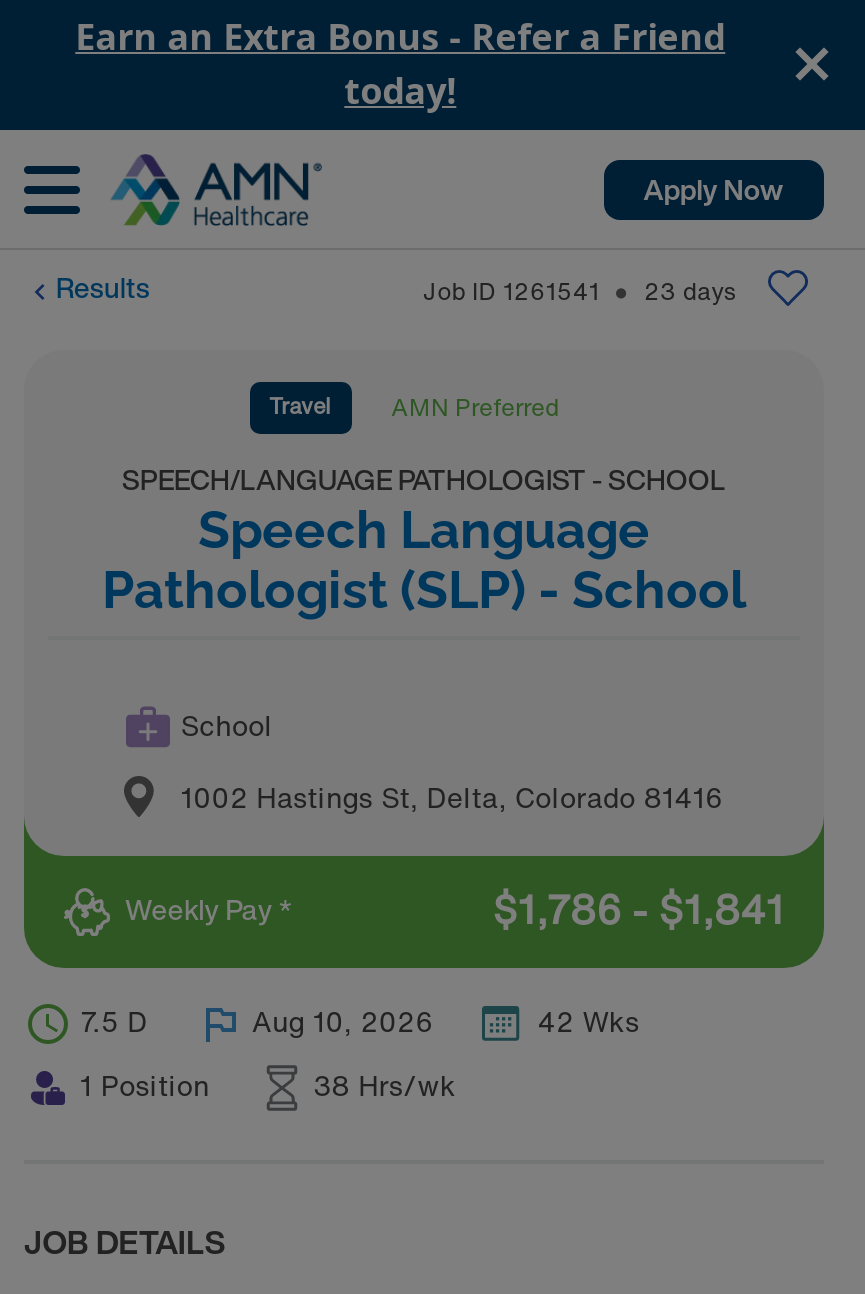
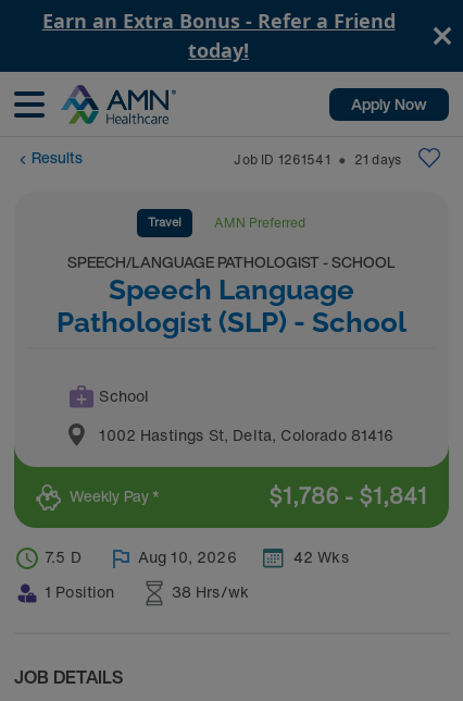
- 23 days
+ 21 days
